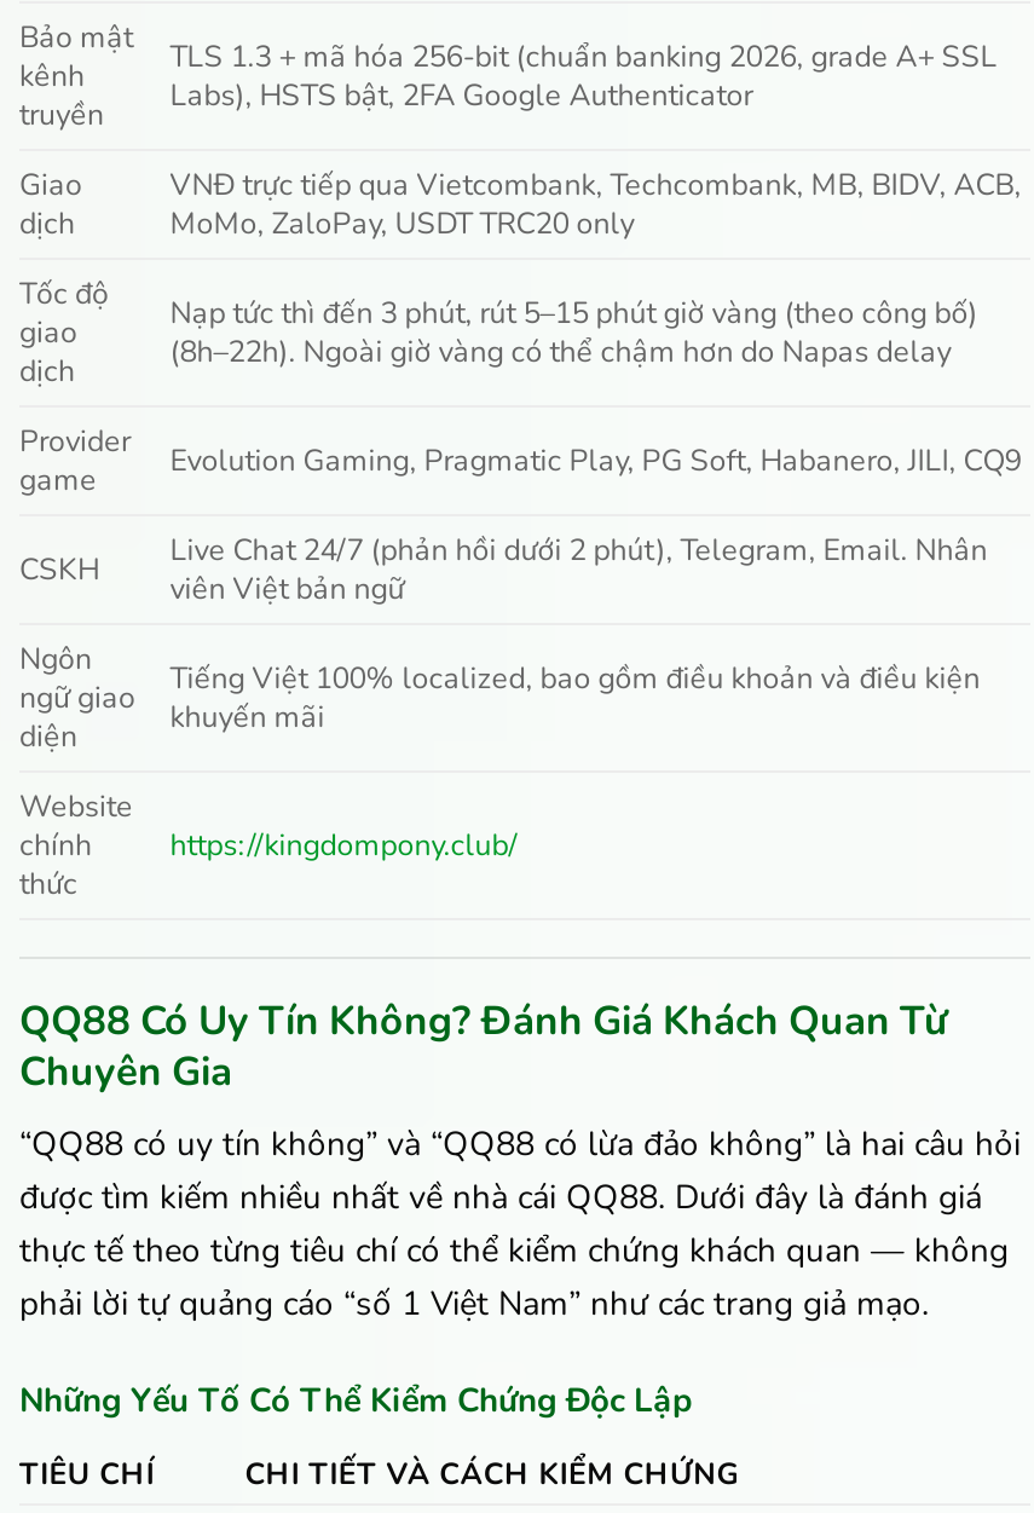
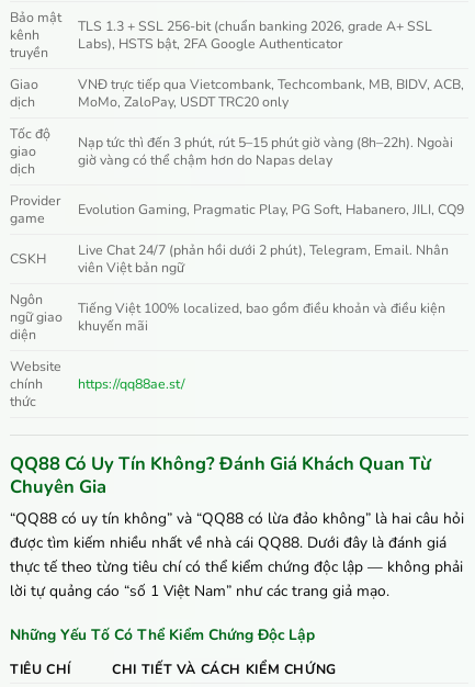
- TLS 1.3 + mã hóa 256-bit (chuẩn banking 2026, grade A+ SSL
+ TLS 1.3 + SSL 256-bit (chuẩn banking 2026, grade A+ SSL

- Nạp tức thì đến 3 phút, rút 5–15 phút giờ vàng (theo công bố)
- (8h–22h). Ngoài giờ vàng có thể chậm hơn do Napas delay
+ Nạp tức thì đến 3 phút, rút 5–15 phút giờ vàng (8h–22h). Ngoài
+ giờ vàng có thể chậm hơn do Napas delay

- https://kingdompony.club/
+ https://qq88ae.st/

- thực tế theo từng tiêu chí có thể kiểm chứng khách quan — không
- phải lời tự quảng cáo “số 1 Việt Nam” như các trang giả mạo.
+ thực tế theo từng tiêu chí có thể kiểm chứng độc lập — không phải
+ lời tự quảng cáo “số 1 Việt Nam” như các trang giả mạo.
